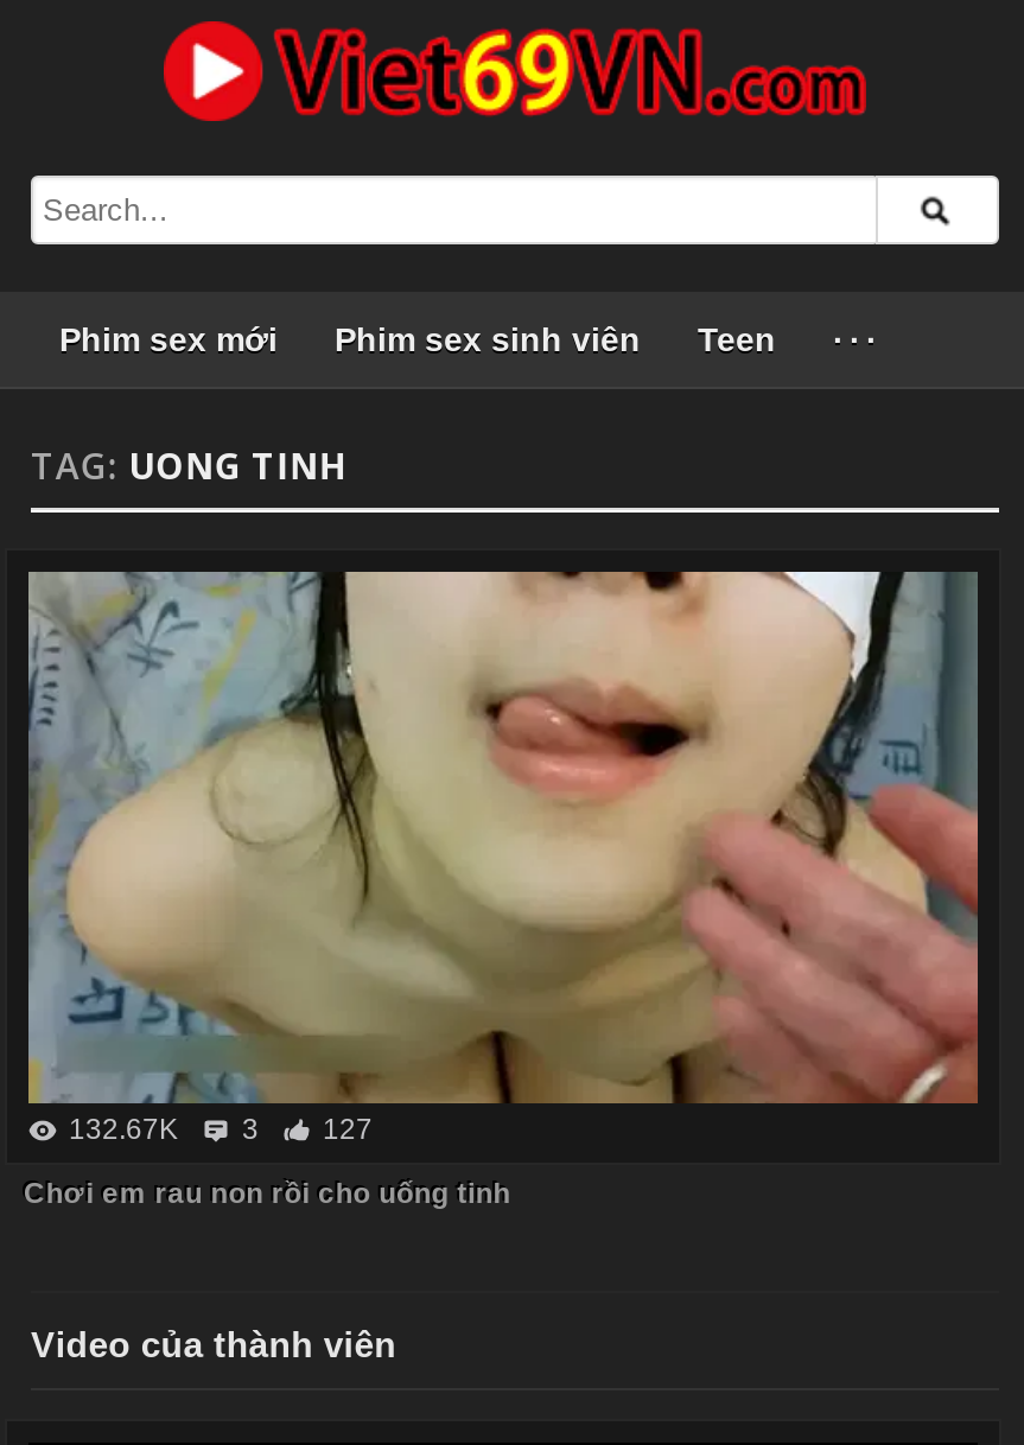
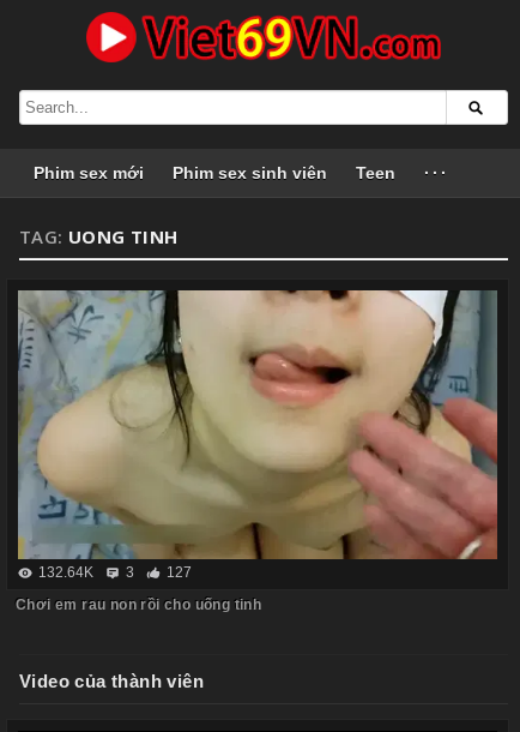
- 132.67K 3 127
+ 132.64K 3 127
